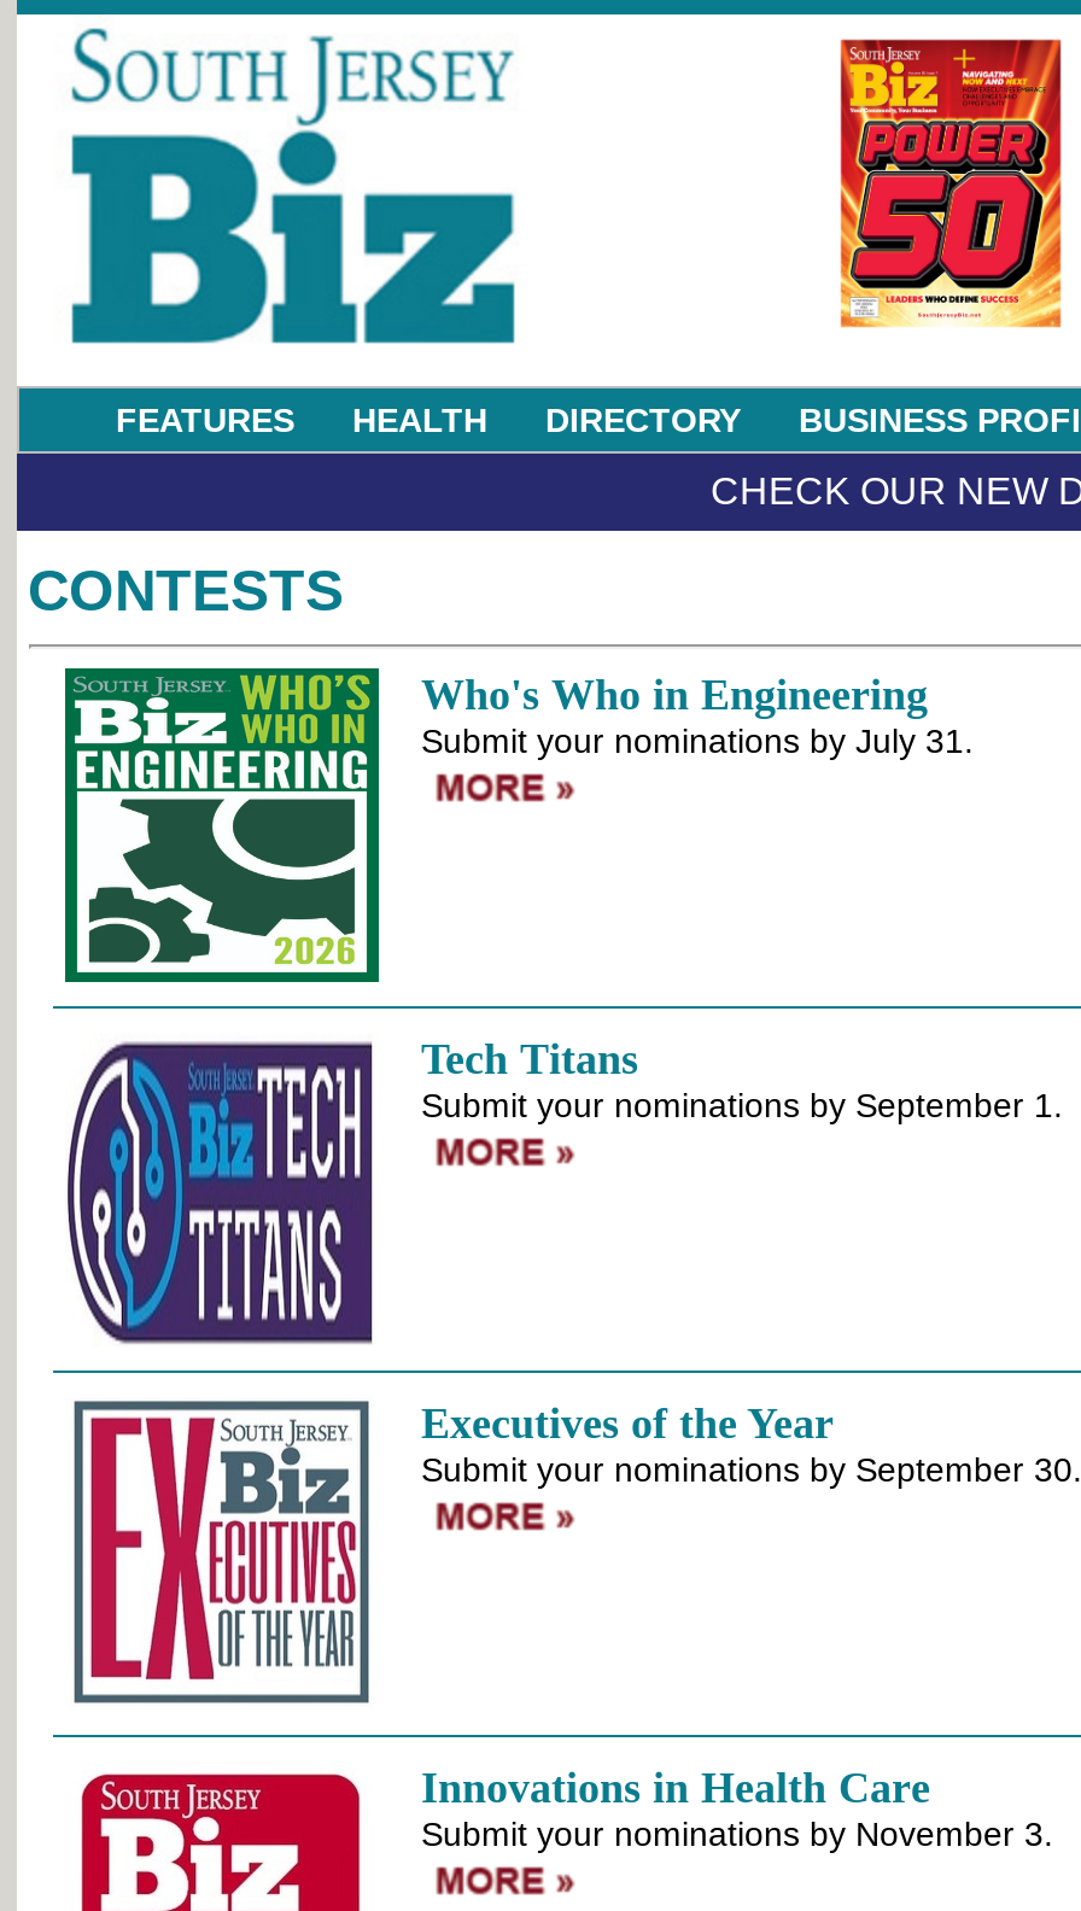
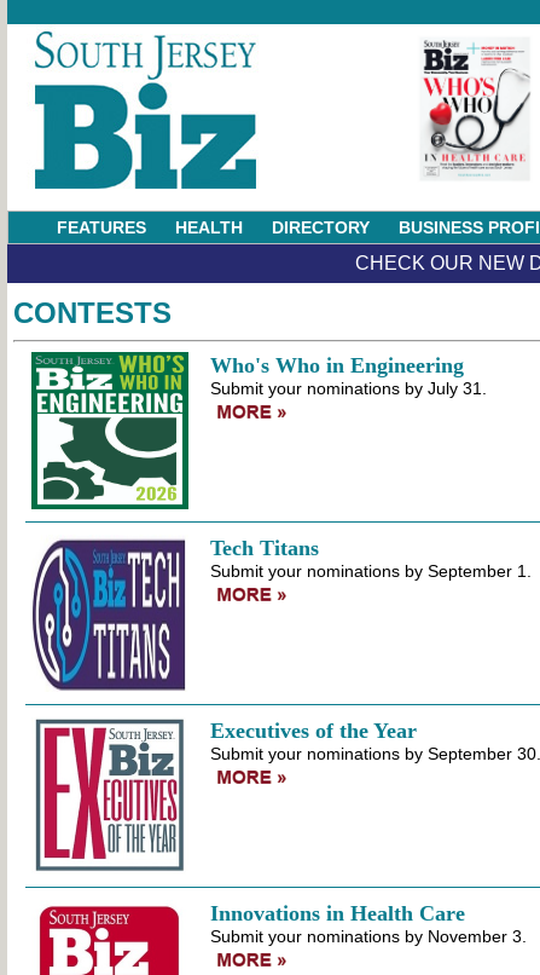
- [image]
+ [image]
